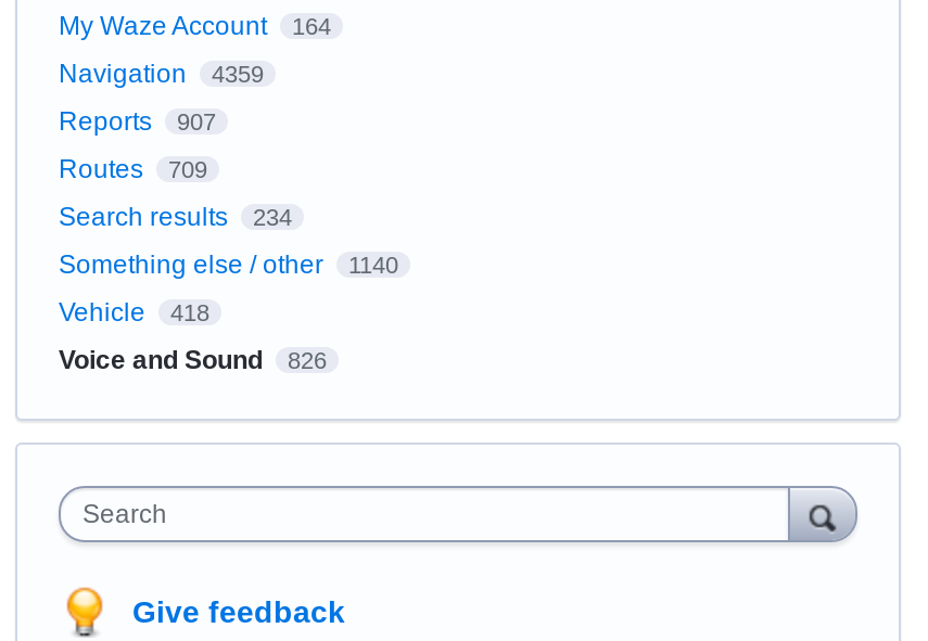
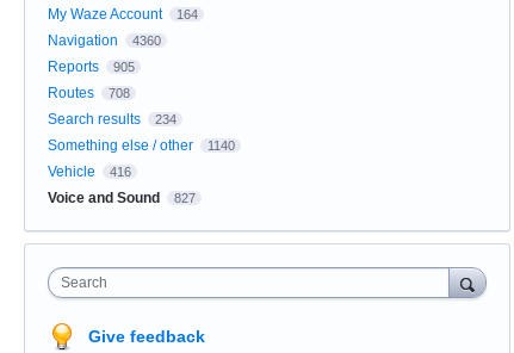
- Navigation 4359
+ Navigation 4360

- Reports 907
+ Reports 905

- Routes 709
+ Routes 708

- Vehicle 418
+ Vehicle 416

- Voice and Sound 826
+ Voice and Sound 827
